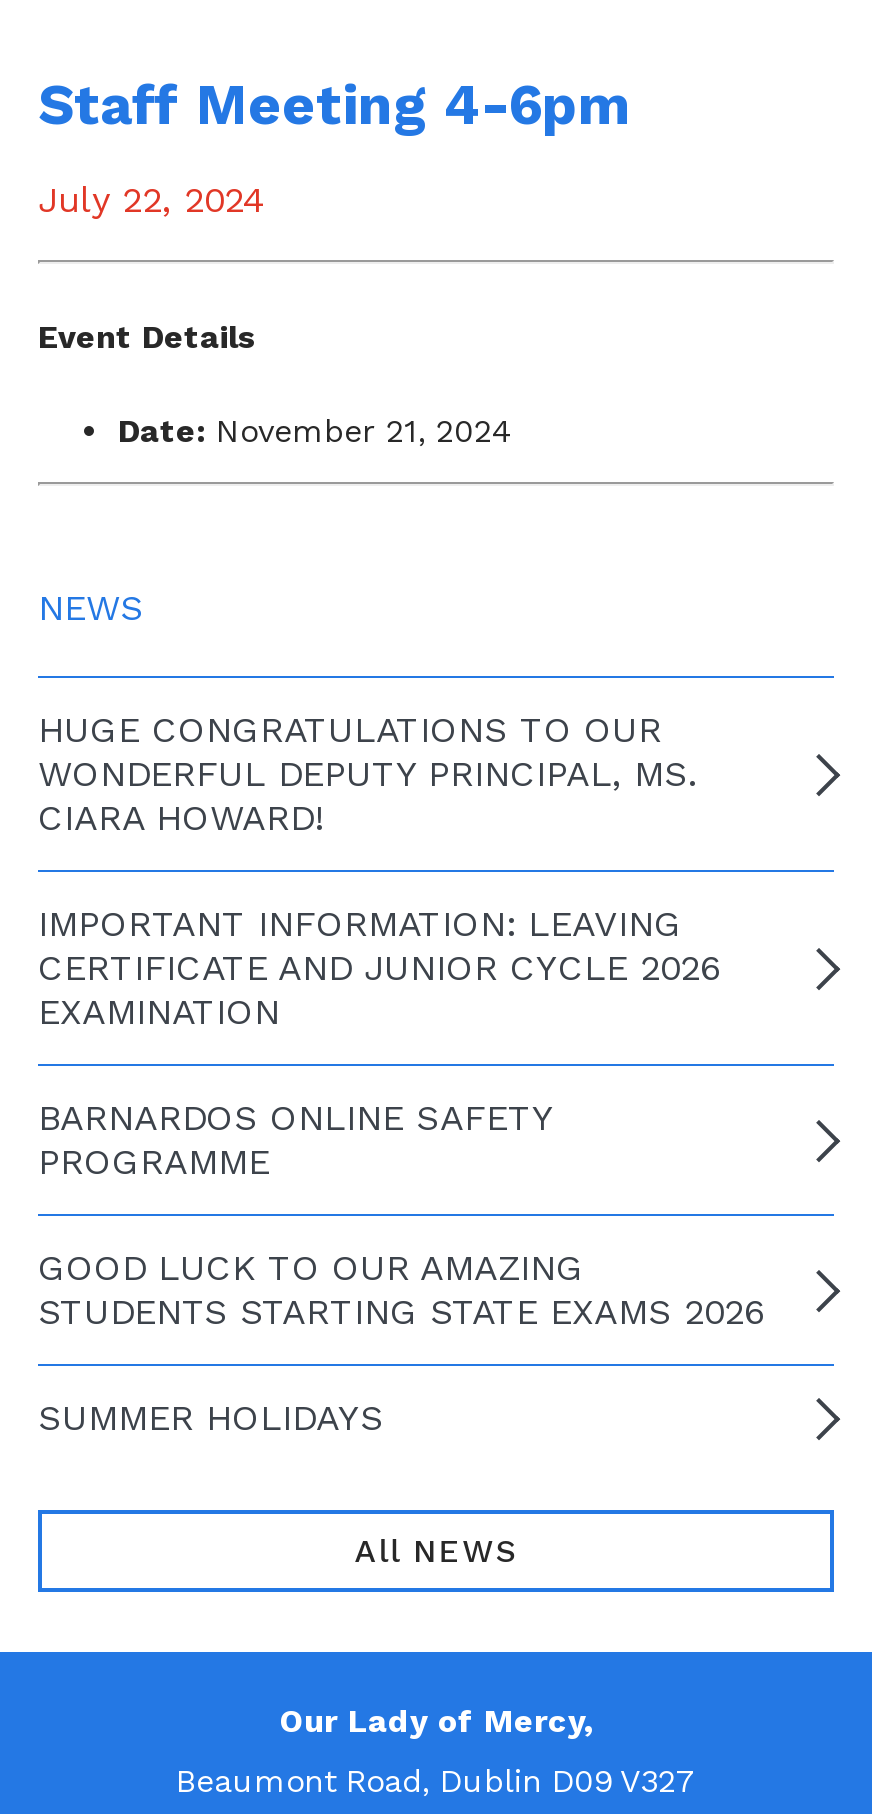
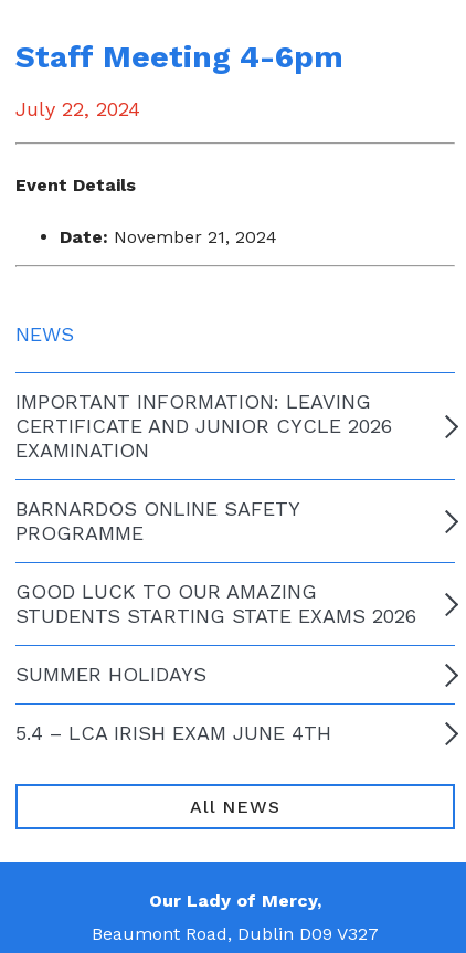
- HUGE CONGRATULATIONS TO OUR
- WONDERFUL DEPUTY PRINCIPAL, MS.
- CIARA HOWARD!

moved up: IMPORTANT INFORMATION: LEAVING | CERTIFICATE AND JUNIOR CYCLE 2026 | EXAMINATION | BARNARDOS ONLINE SAFETY | PROGRAMME | GOOD LUCK TO OUR AMAZING | STUDENTS STARTING STATE EXAMS 2026 | SUMMER HOLIDAYS

+ 5.4 – LCA IRISH EXAM JUNE 4TH
